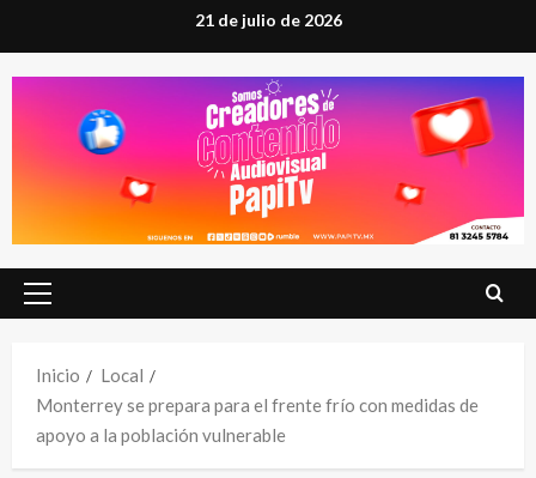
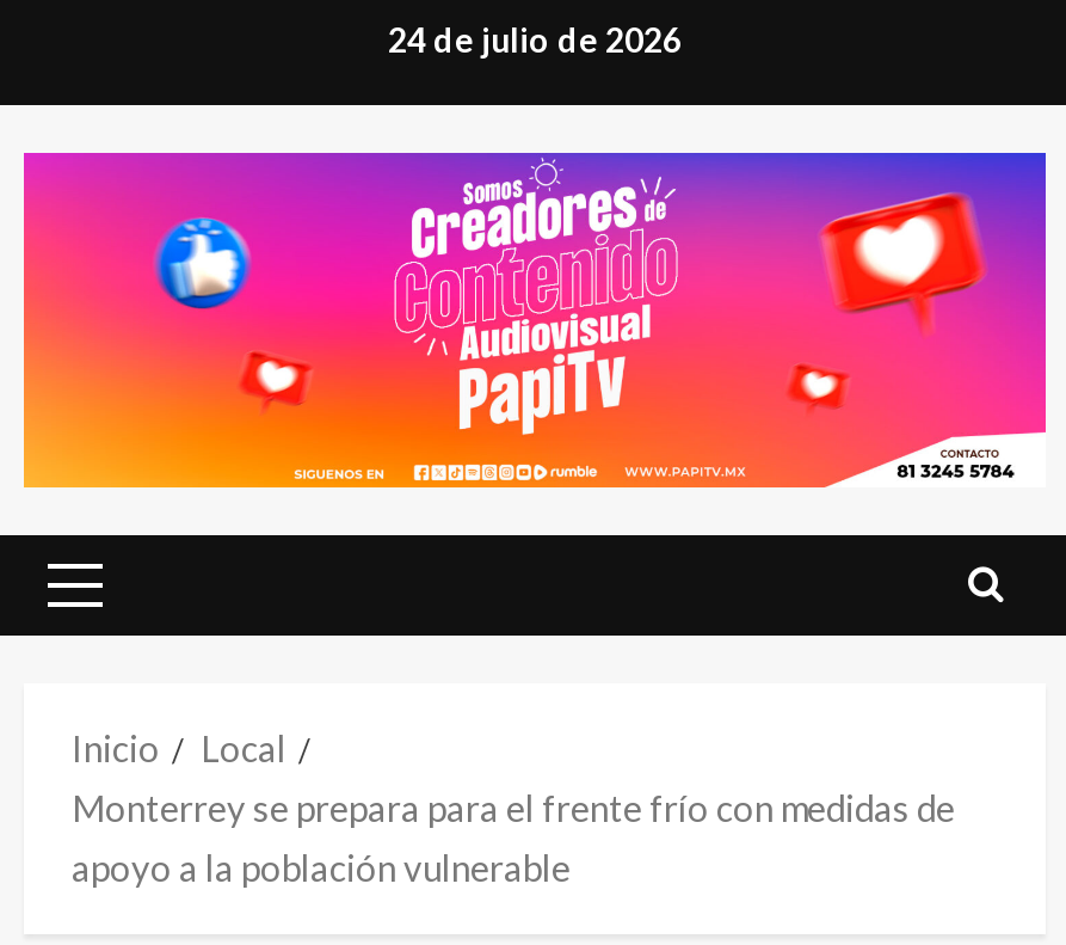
- 21 de julio de 2026
+ 24 de julio de 2026
